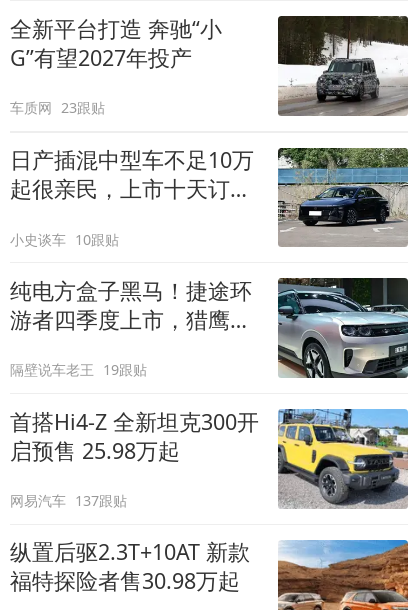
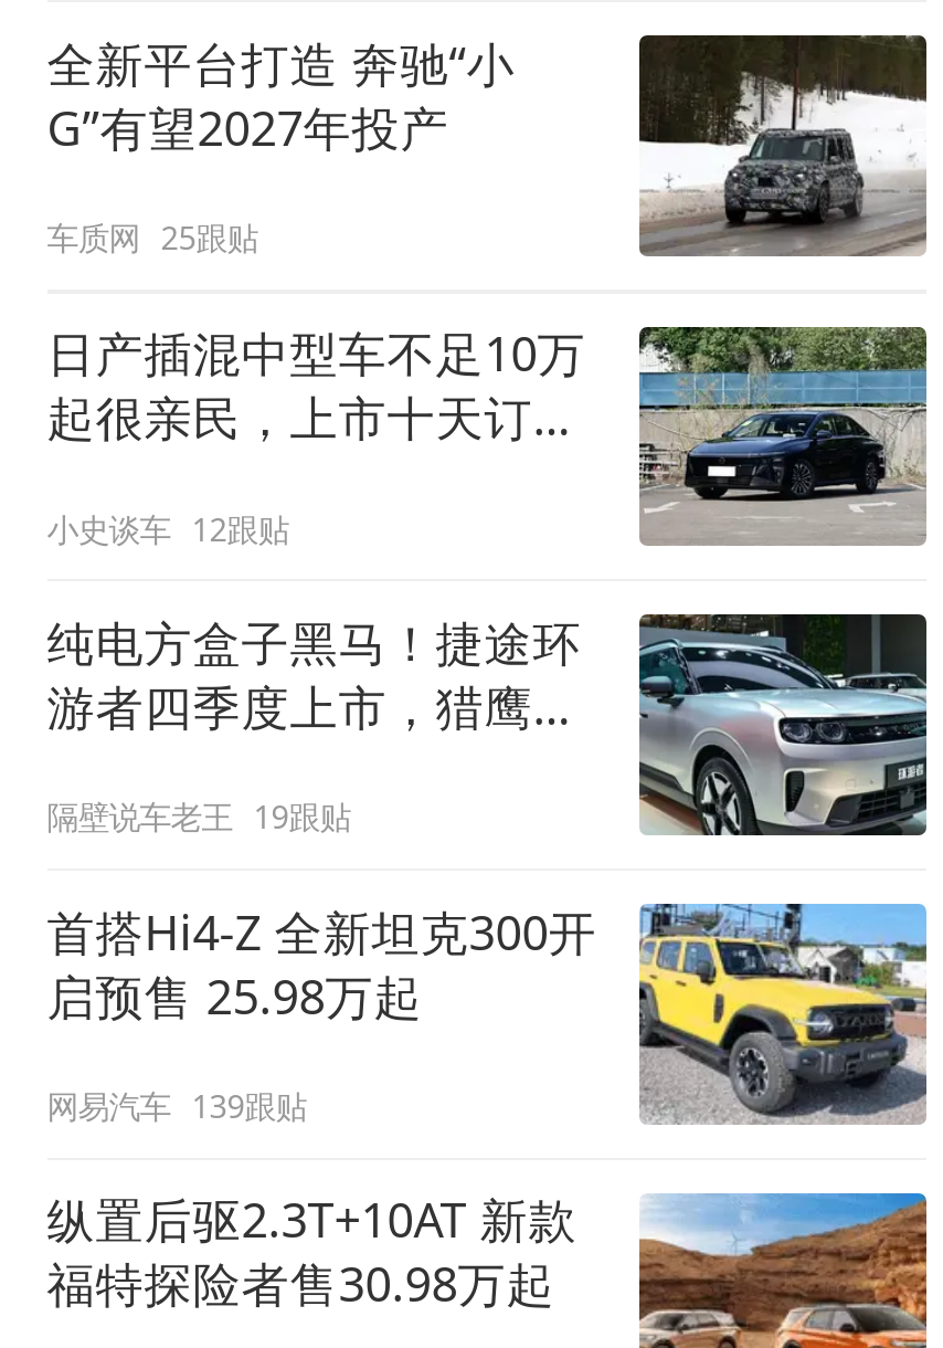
- 车质网 23跟贴
+ 车质网 25跟贴

- 小史谈车 10跟贴
+ 小史谈车 12跟贴

- 网易汽车 137跟贴
+ 网易汽车 139跟贴
